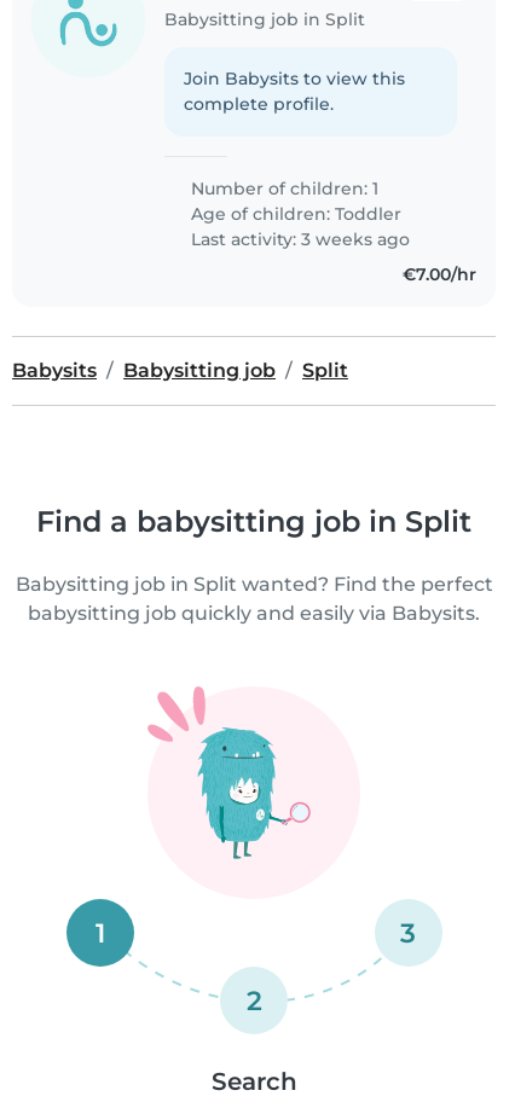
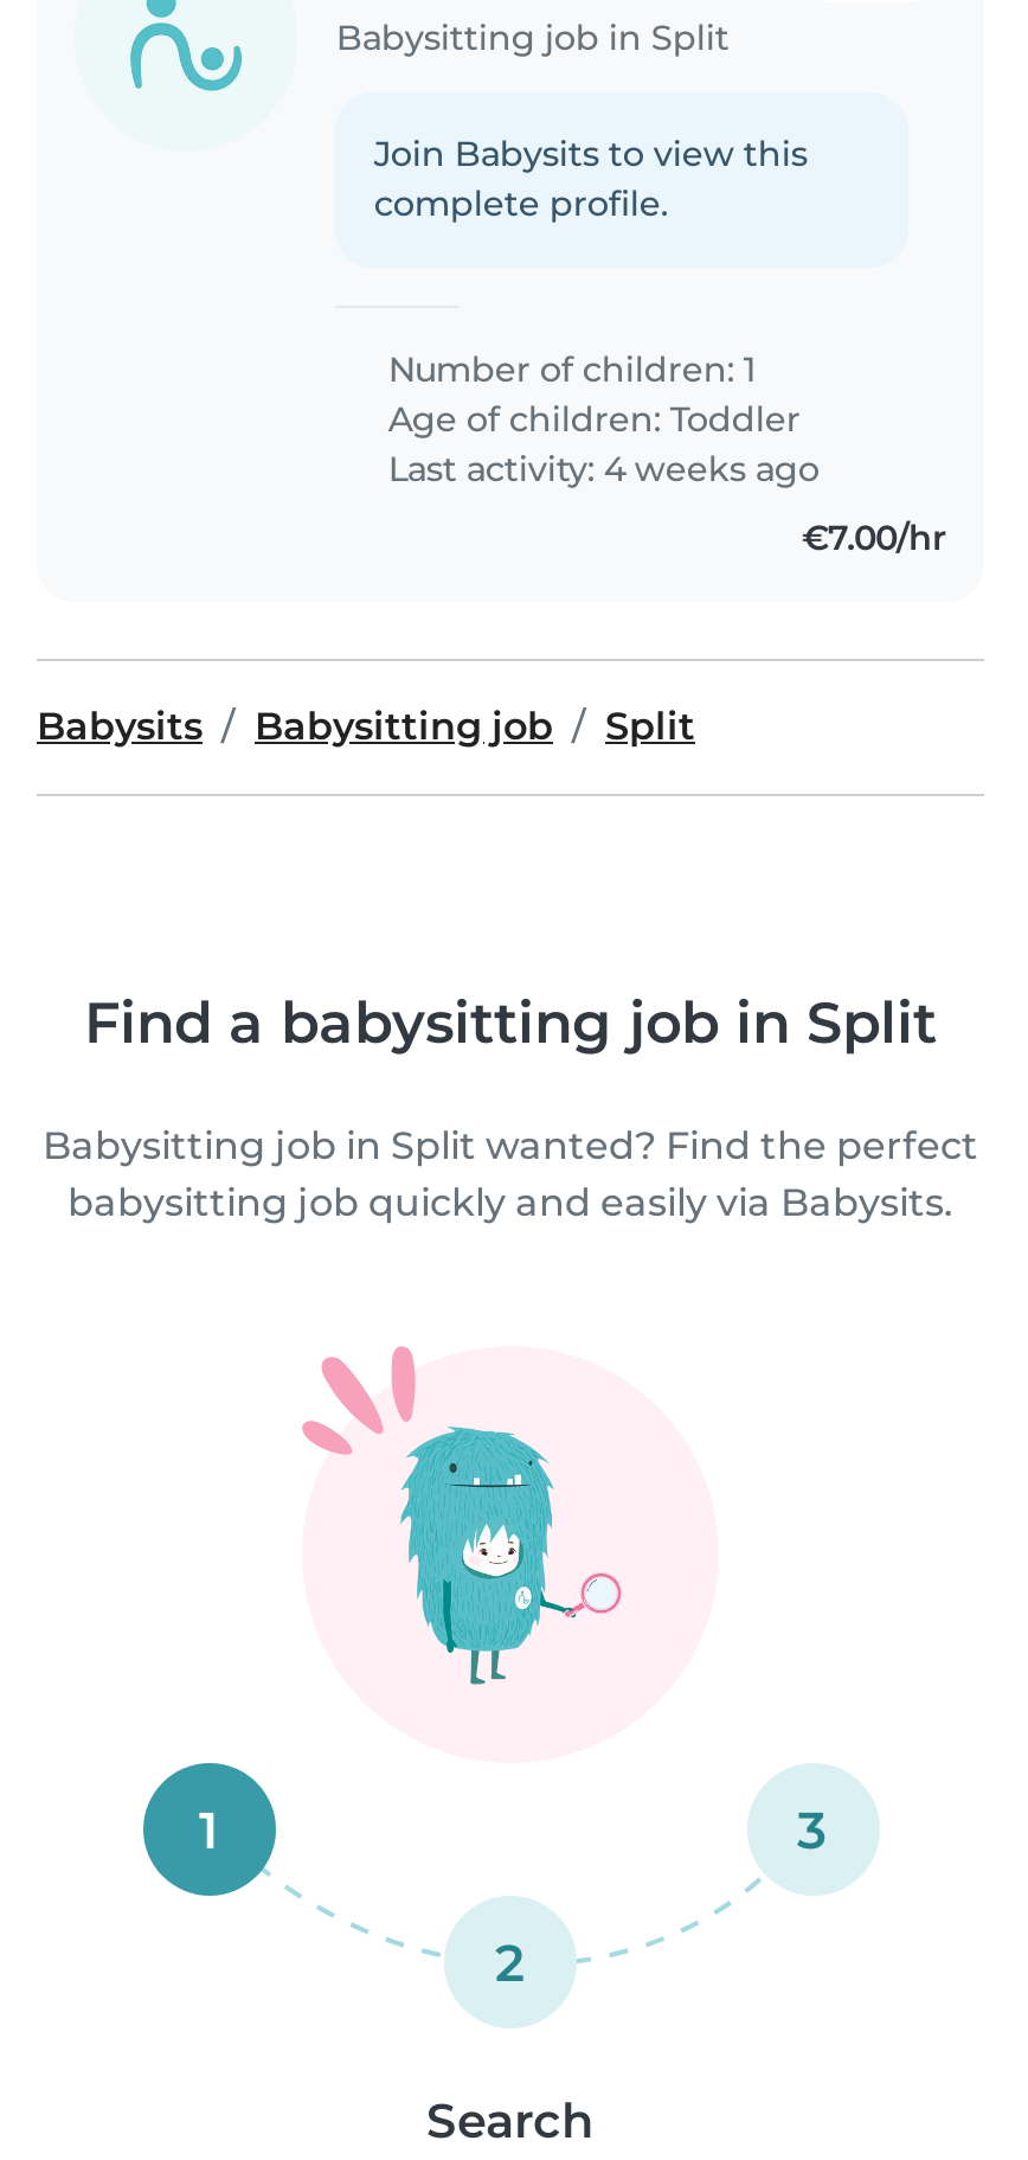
- Last activity: 3 weeks ago
+ Last activity: 4 weeks ago
